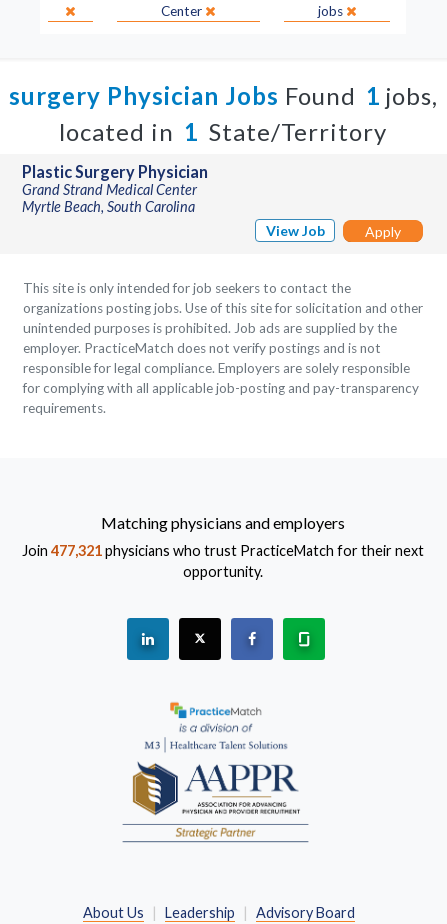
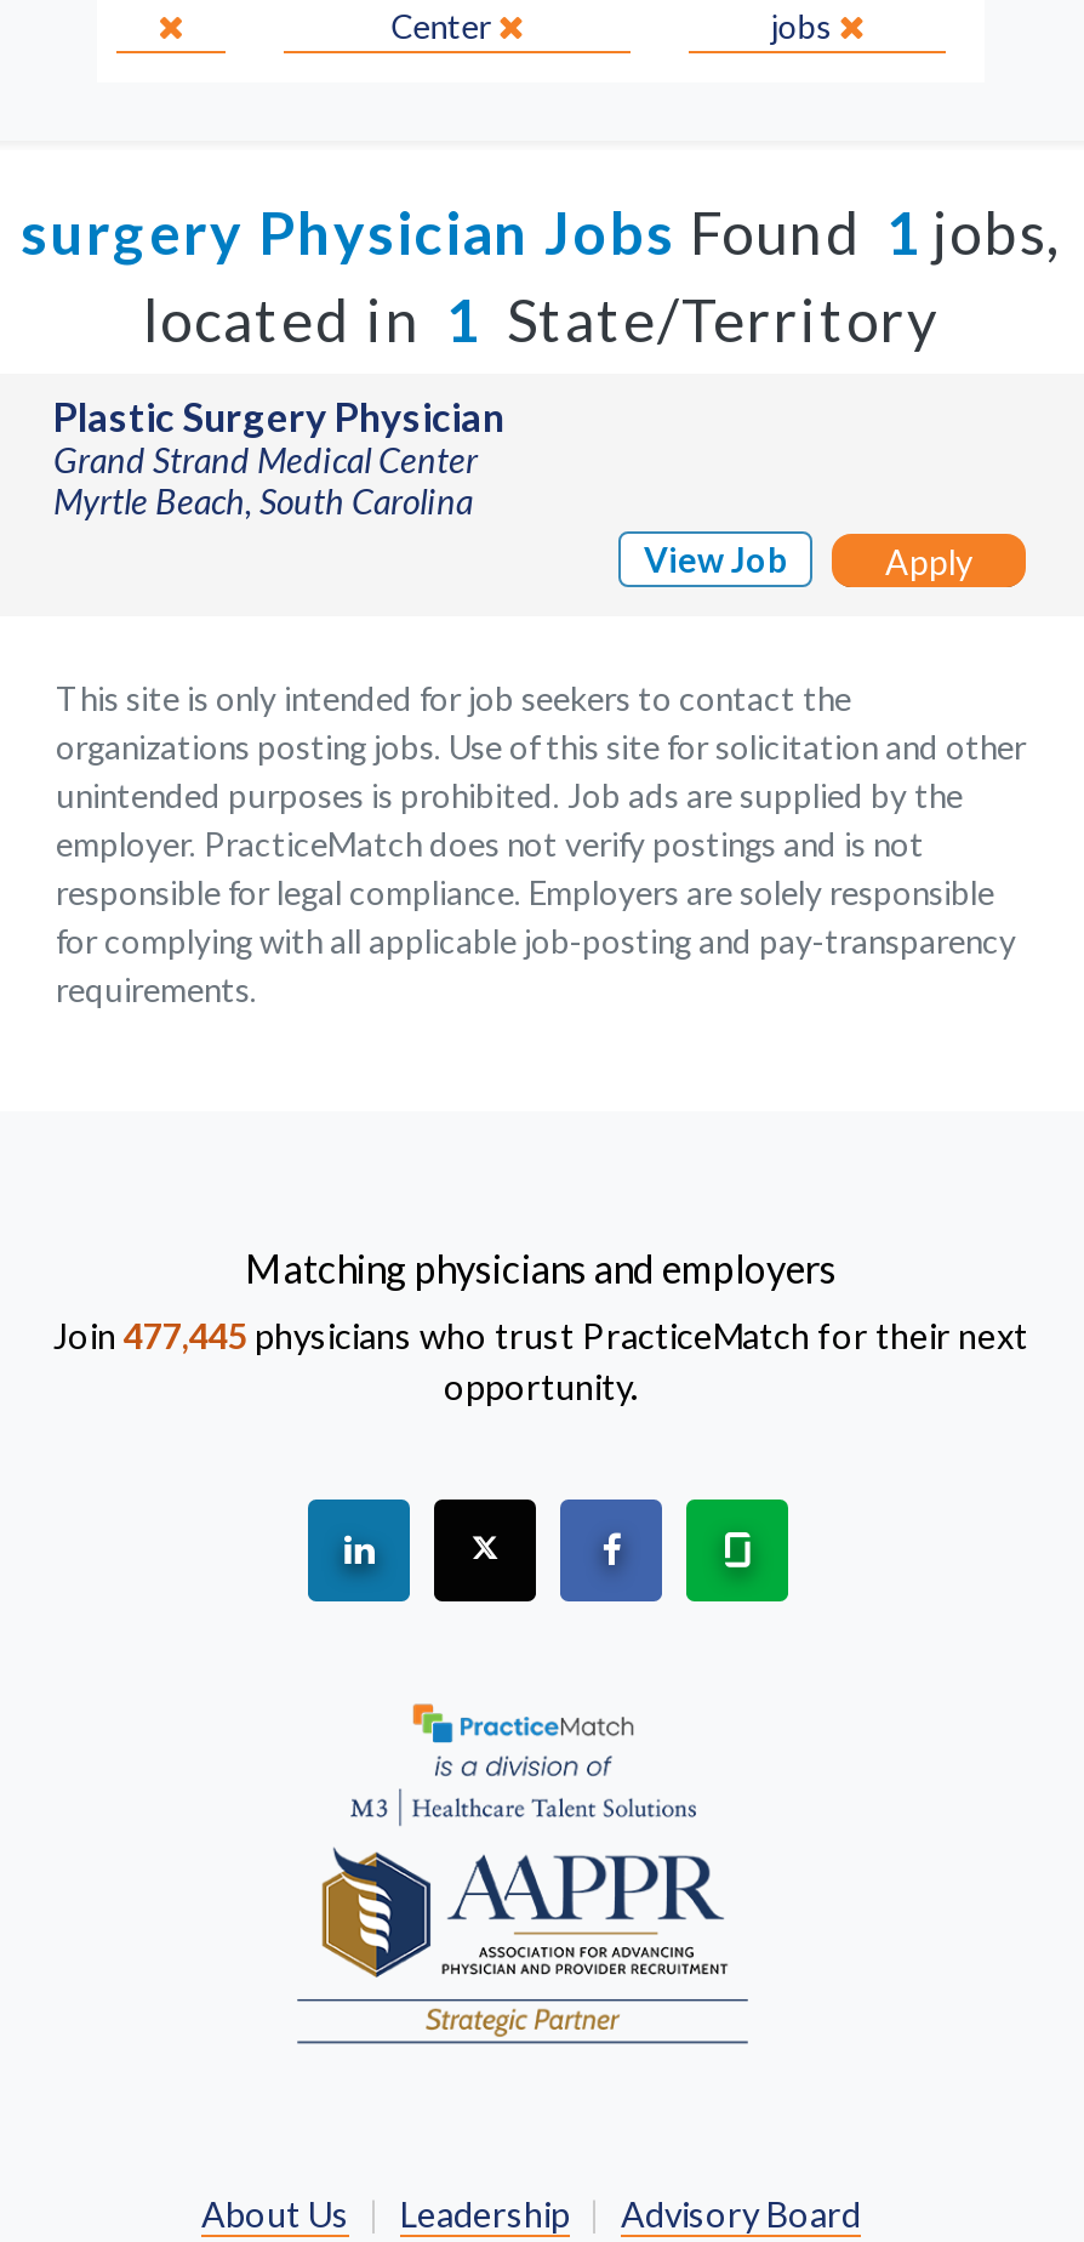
- Join 477,321 physicians who trust PracticeMatch for their next
+ Join 477,445 physicians who trust PracticeMatch for their next
